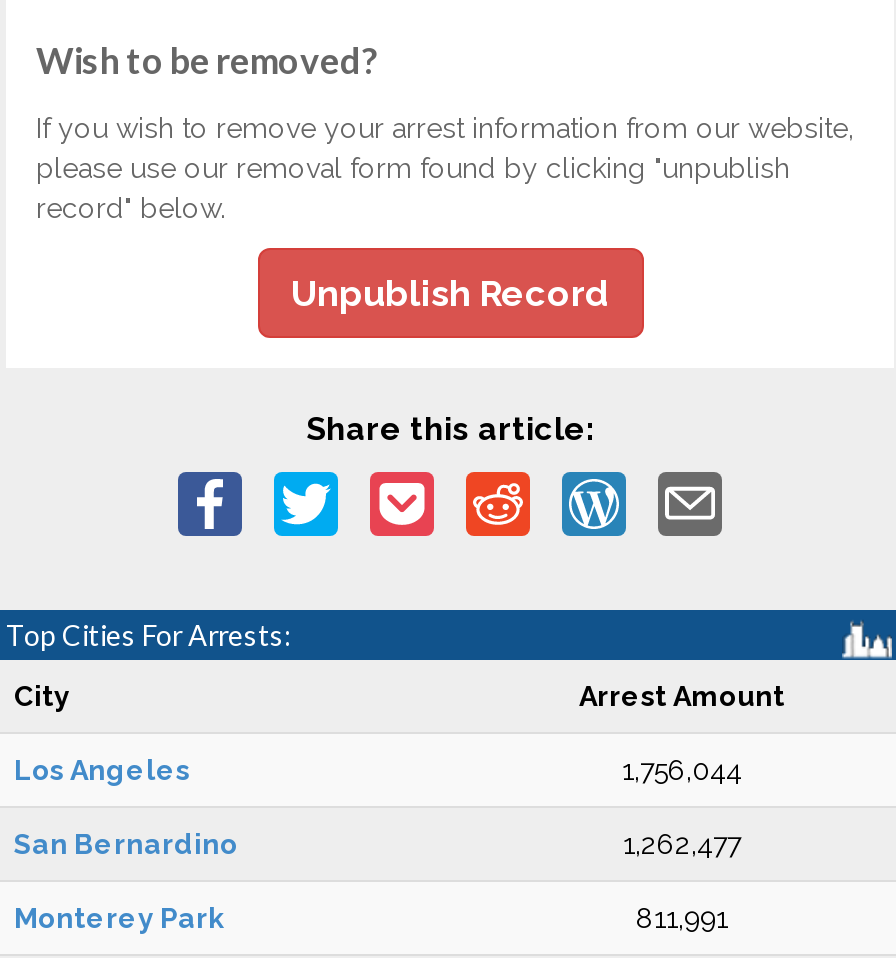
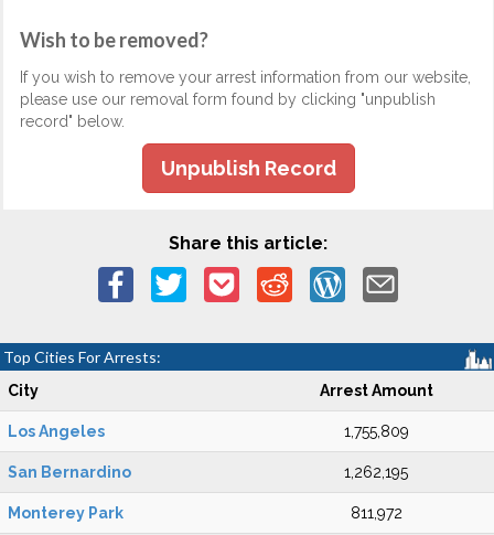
- 1,756,044
+ 1,755,809

- 1,262,477
+ 1,262,195

- 811,991
+ 811,972
